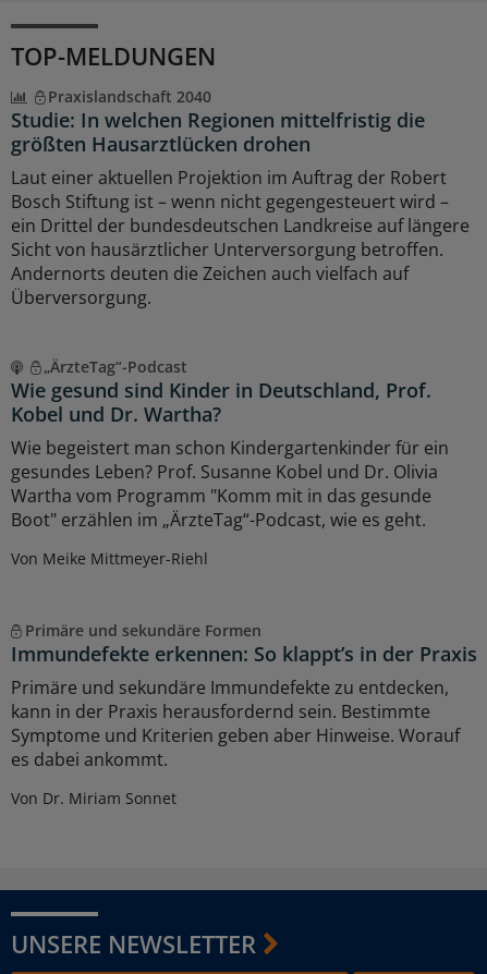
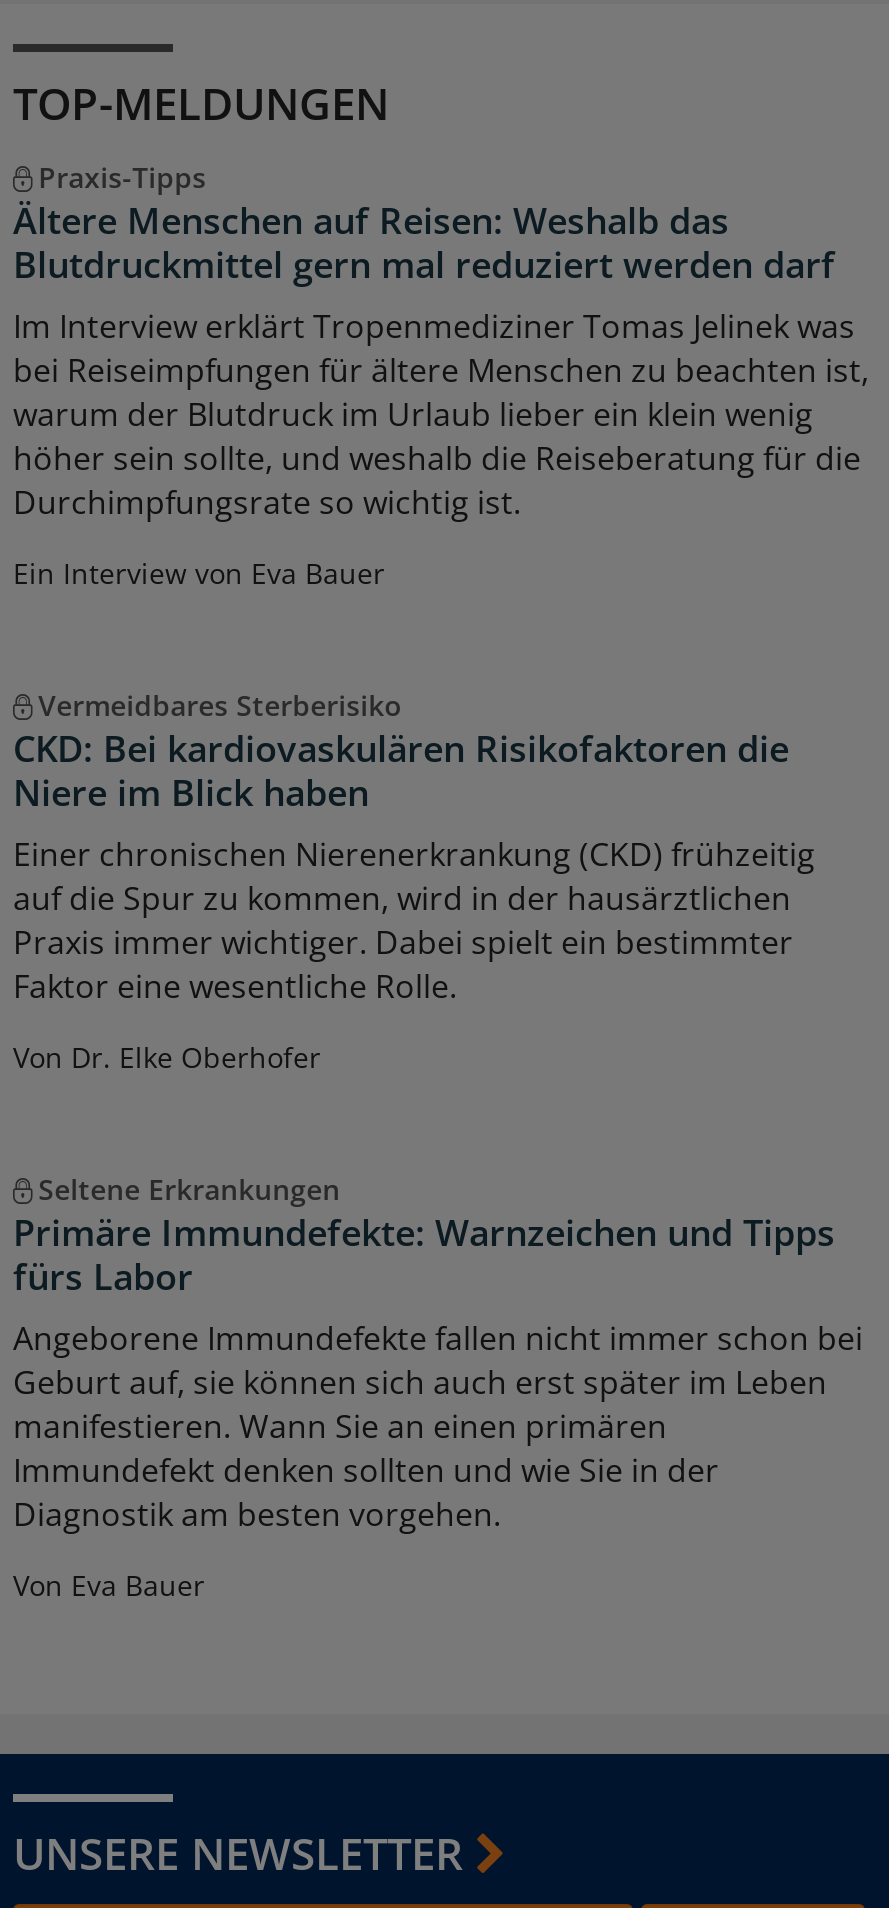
- Praxislandschaft 2040
- Studie: In welchen Regionen mittelfristig die
- größten Hausarztlücken drohen
- Laut einer aktuellen Projektion im Auftrag der Robert
- Bosch Stiftung ist – wenn nicht gegengesteuert wird –
- ein Drittel der bundesdeutschen Landkreise auf längere
- Sicht von hausärztlicher Unterversorgung betroffen.
- Andernorts deuten die Zeichen auch vielfach auf
- Überversorgung.
- „ÄrzteTag“-Podcast
- Wie gesund sind Kinder in Deutschland, Prof.
- Kobel und Dr. Wartha?
- Wie begeistert man schon Kindergartenkinder für ein
- gesundes Leben? Prof. Susanne Kobel und Dr. Olivia
- Wartha vom Programm "Komm mit in das gesunde
- Boot" erzählen im „ÄrzteTag“-Podcast, wie es geht.
- Von Meike Mittmeyer-Riehl
- Primäre und sekundäre Formen
- Immundefekte erkennen: So klappt’s in der Praxis
- Primäre und sekundäre Immundefekte zu entdecken,
- kann in der Praxis herausfordernd sein. Bestimmte
- Symptome und Kriterien geben aber Hinweise. Worauf
- es dabei ankommt.
- Von Dr. Miriam Sonnet
+ Praxis-Tipps
+ Ältere Menschen auf Reisen: Weshalb das
+ Blutdruckmittel gern mal reduziert werden darf
+ Im Interview erklärt Tropenmediziner Tomas Jelinek was
+ bei Reiseimpfungen für ältere Menschen zu beachten ist,
+ warum der Blutdruck im Urlaub lieber ein klein wenig
+ höher sein sollte, und weshalb die Reiseberatung für die
+ Durchimpfungsrate so wichtig ist.
+ Ein Interview von Eva Bauer
+ Vermeidbares Sterberisiko
+ CKD: Bei kardiovaskulären Risikofaktoren die
+ Niere im Blick haben
+ Einer chronischen Nierenerkrankung (CKD) frühzeitig
+ auf die Spur zu kommen, wird in der hausärztlichen
+ Praxis immer wichtiger. Dabei spielt ein bestimmter
+ Faktor eine wesentliche Rolle.
+ Von Dr. Elke Oberhofer
+ Seltene Erkrankungen
+ Primäre Immundefekte: Warnzeichen und Tipps
+ fürs Labor
+ Angeborene Immundefekte fallen nicht immer schon bei
+ Geburt auf, sie können sich auch erst später im Leben
+ manifestieren. Wann Sie an einen primären
+ Immundefekt denken sollten und wie Sie in der
+ Diagnostik am besten vorgehen.
+ Von Eva Bauer
